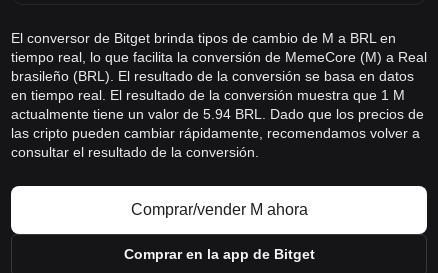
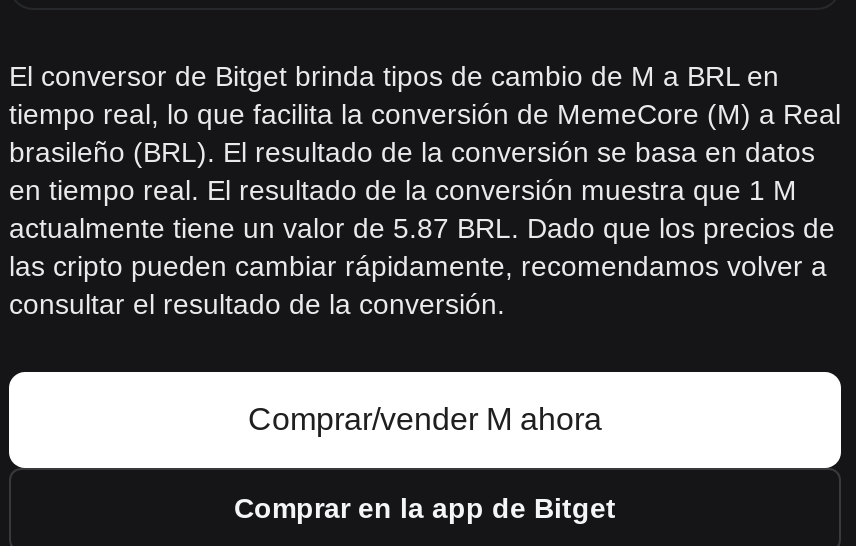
- actualmente tiene un valor de 5.94 BRL. Dado que los precios de
+ actualmente tiene un valor de 5.87 BRL. Dado que los precios de
